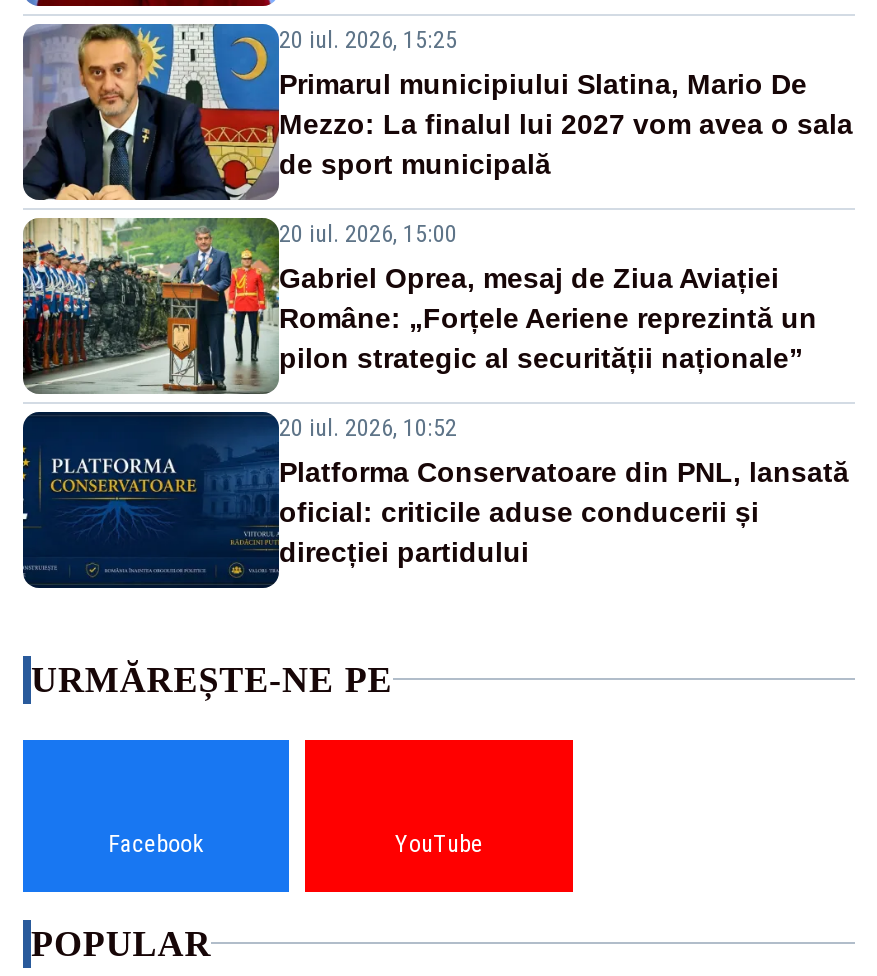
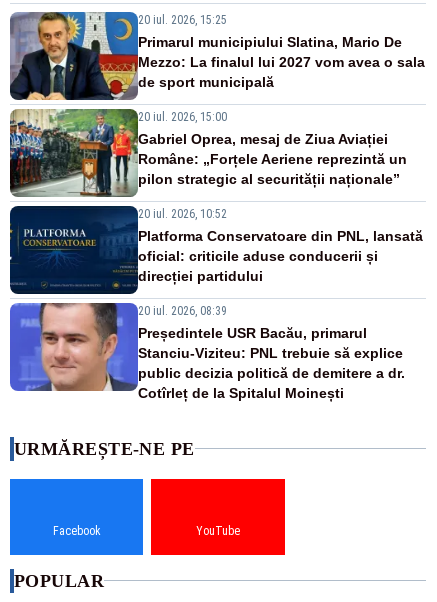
+ [image]
+ 20 iul. 2026, 08:39
+ Președintele USR Bacău, primarul
+ Stanciu-Viziteu: PNL trebuie să explice
+ public decizia politică de demitere a dr.
+ Cotîrleț de la Spitalul Moinești
